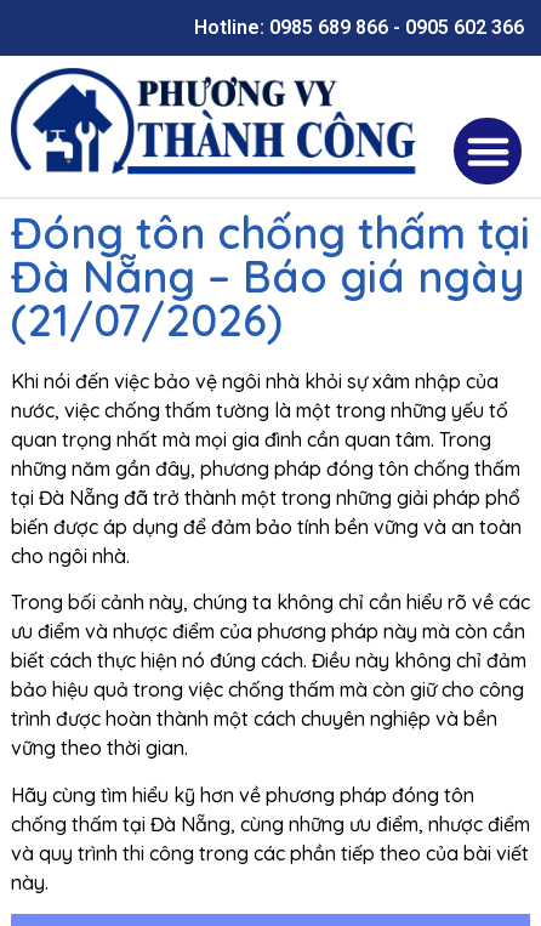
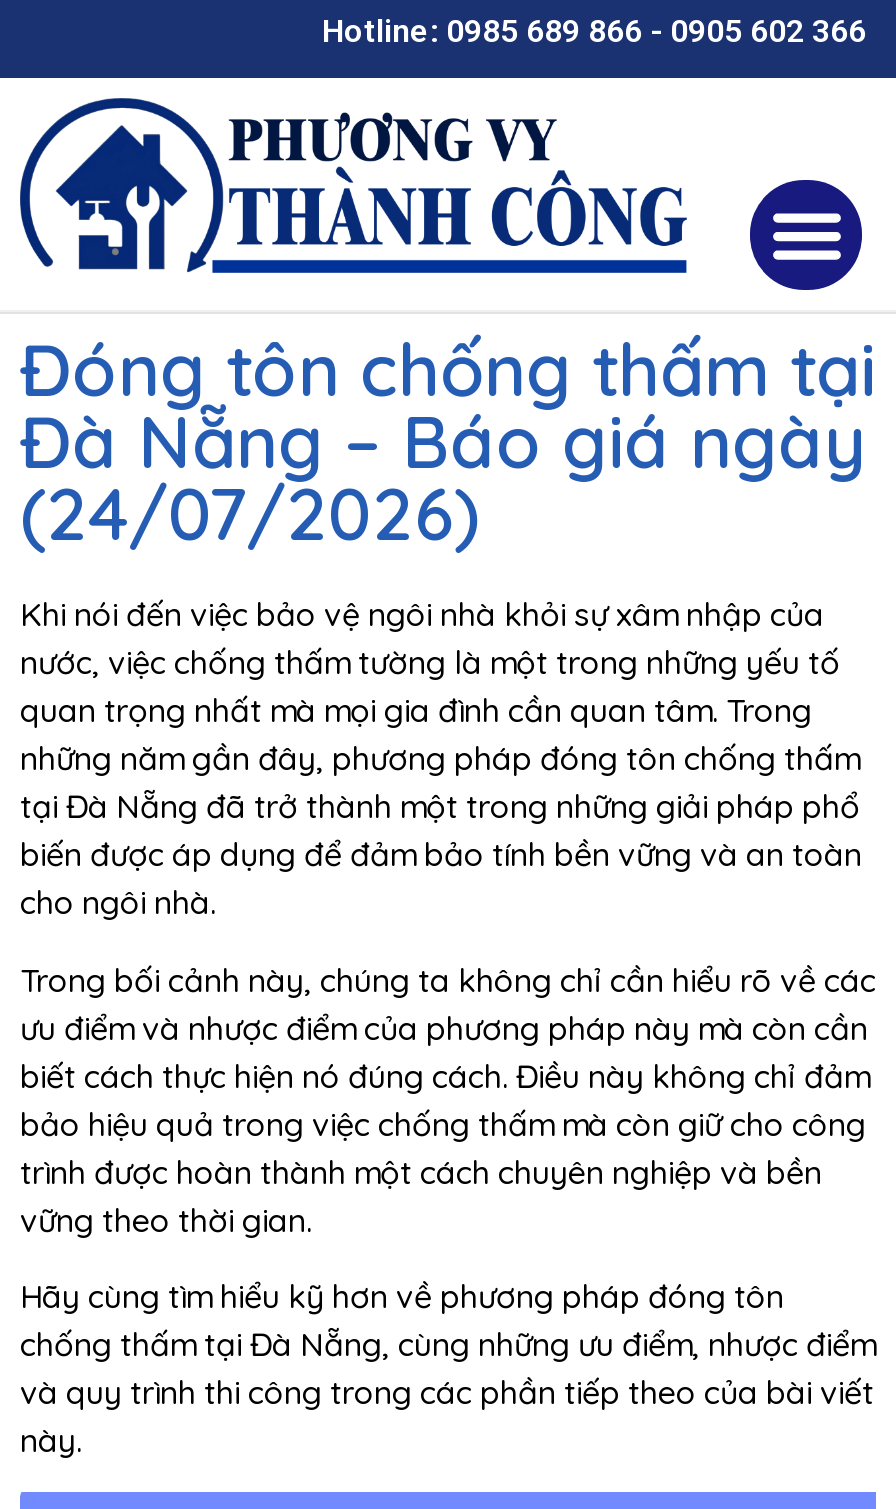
- (21/07/2026)
+ (24/07/2026)
